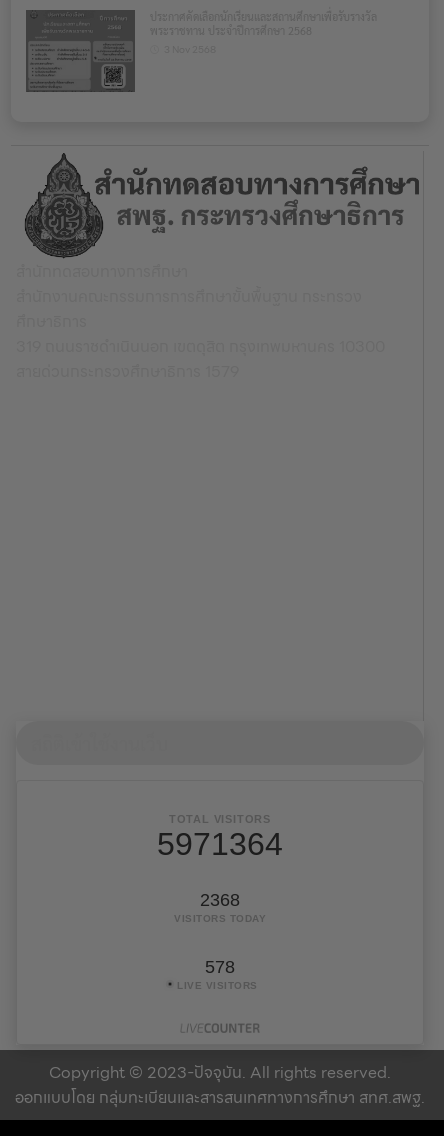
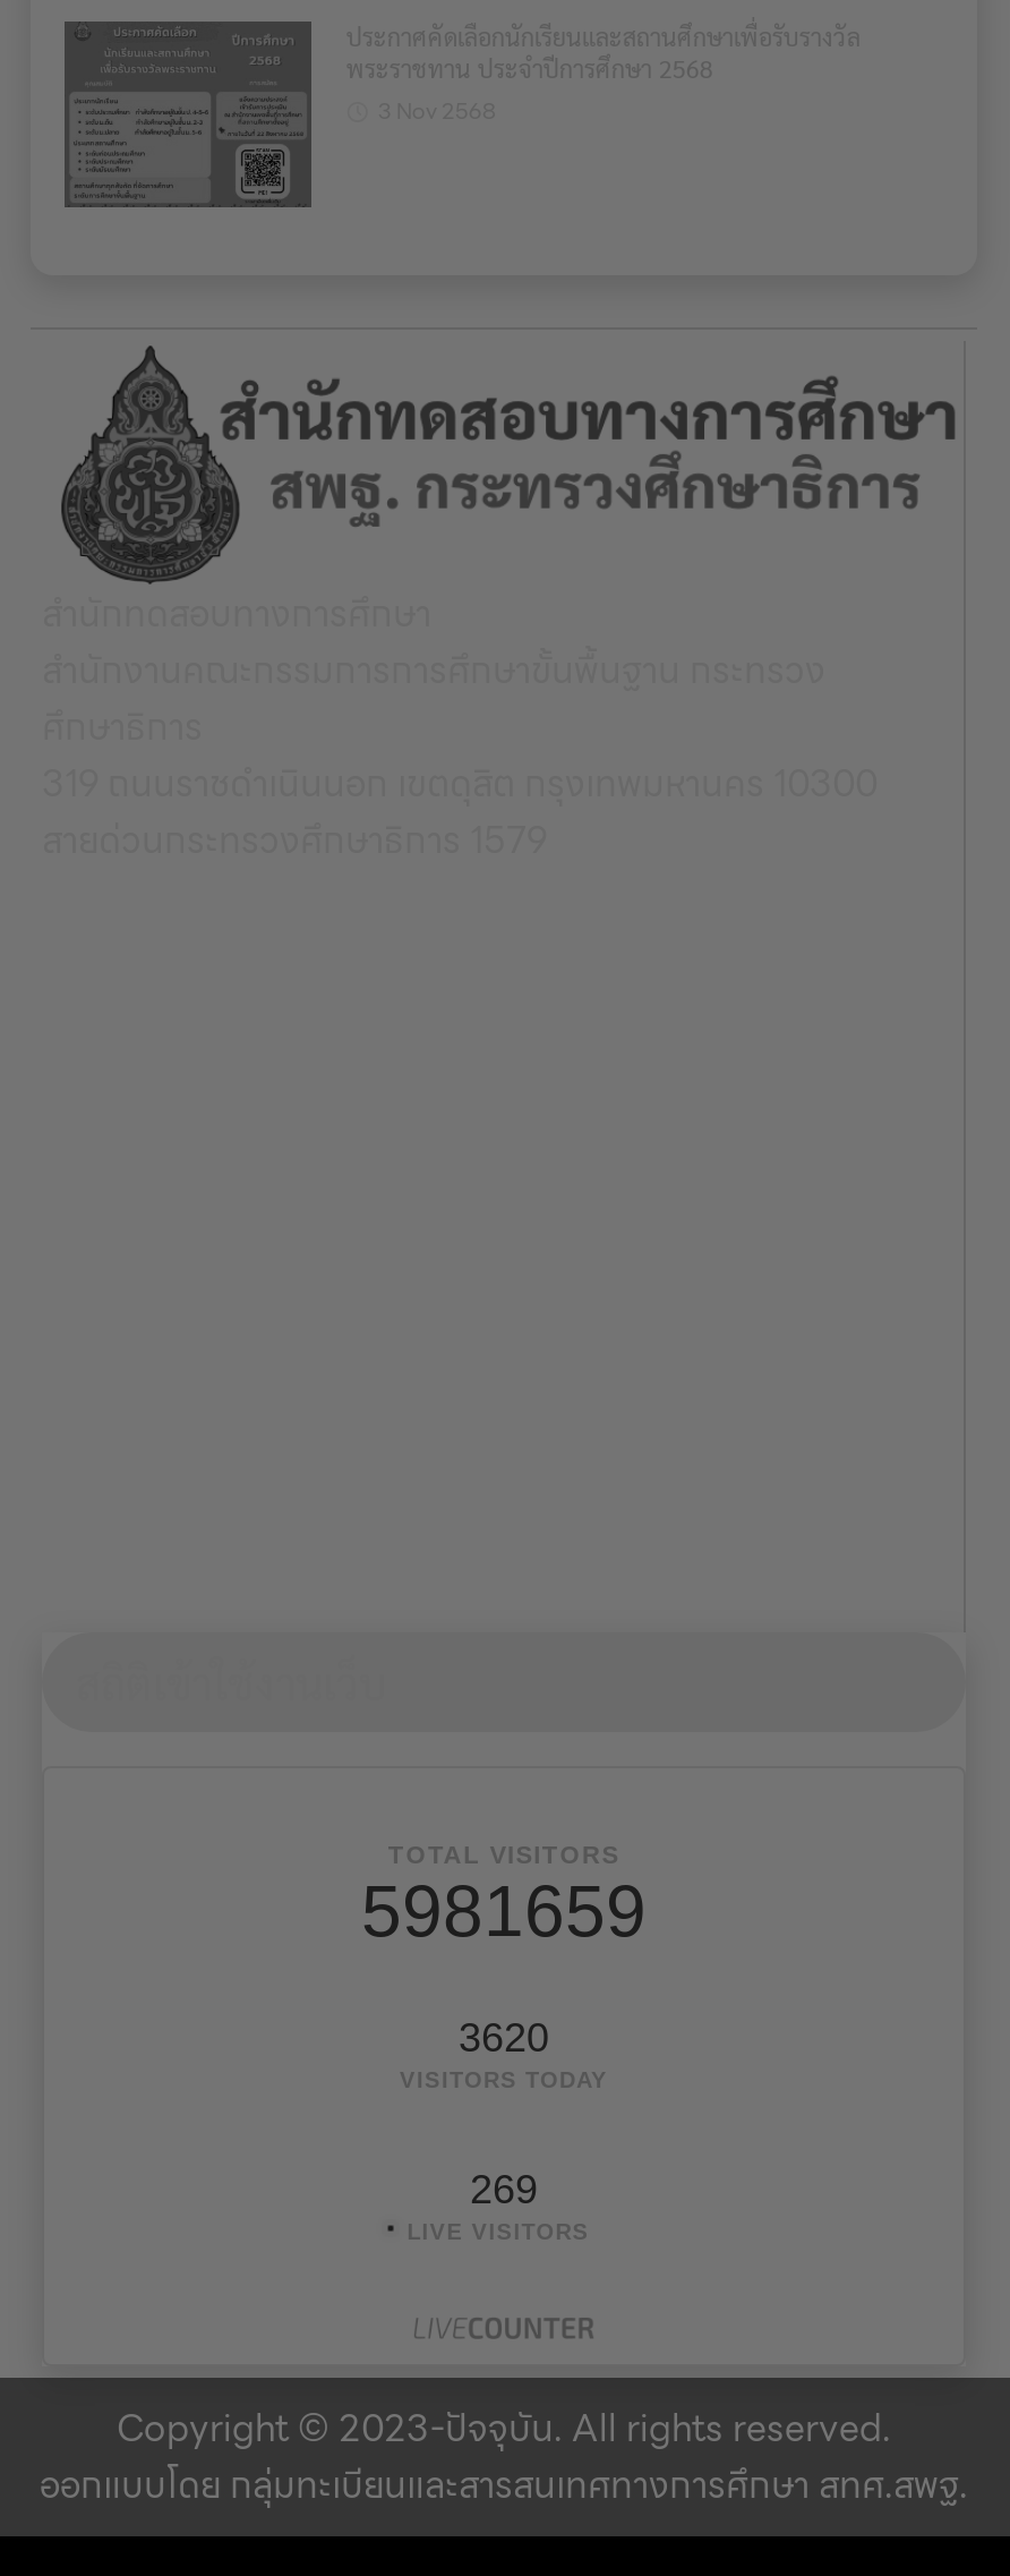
- 5971364
+ 5981659

- 2368
+ 3620

- 578
+ 269
